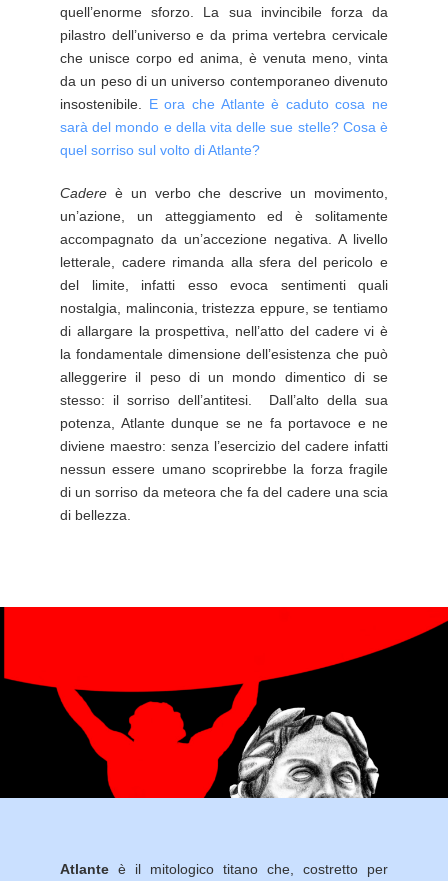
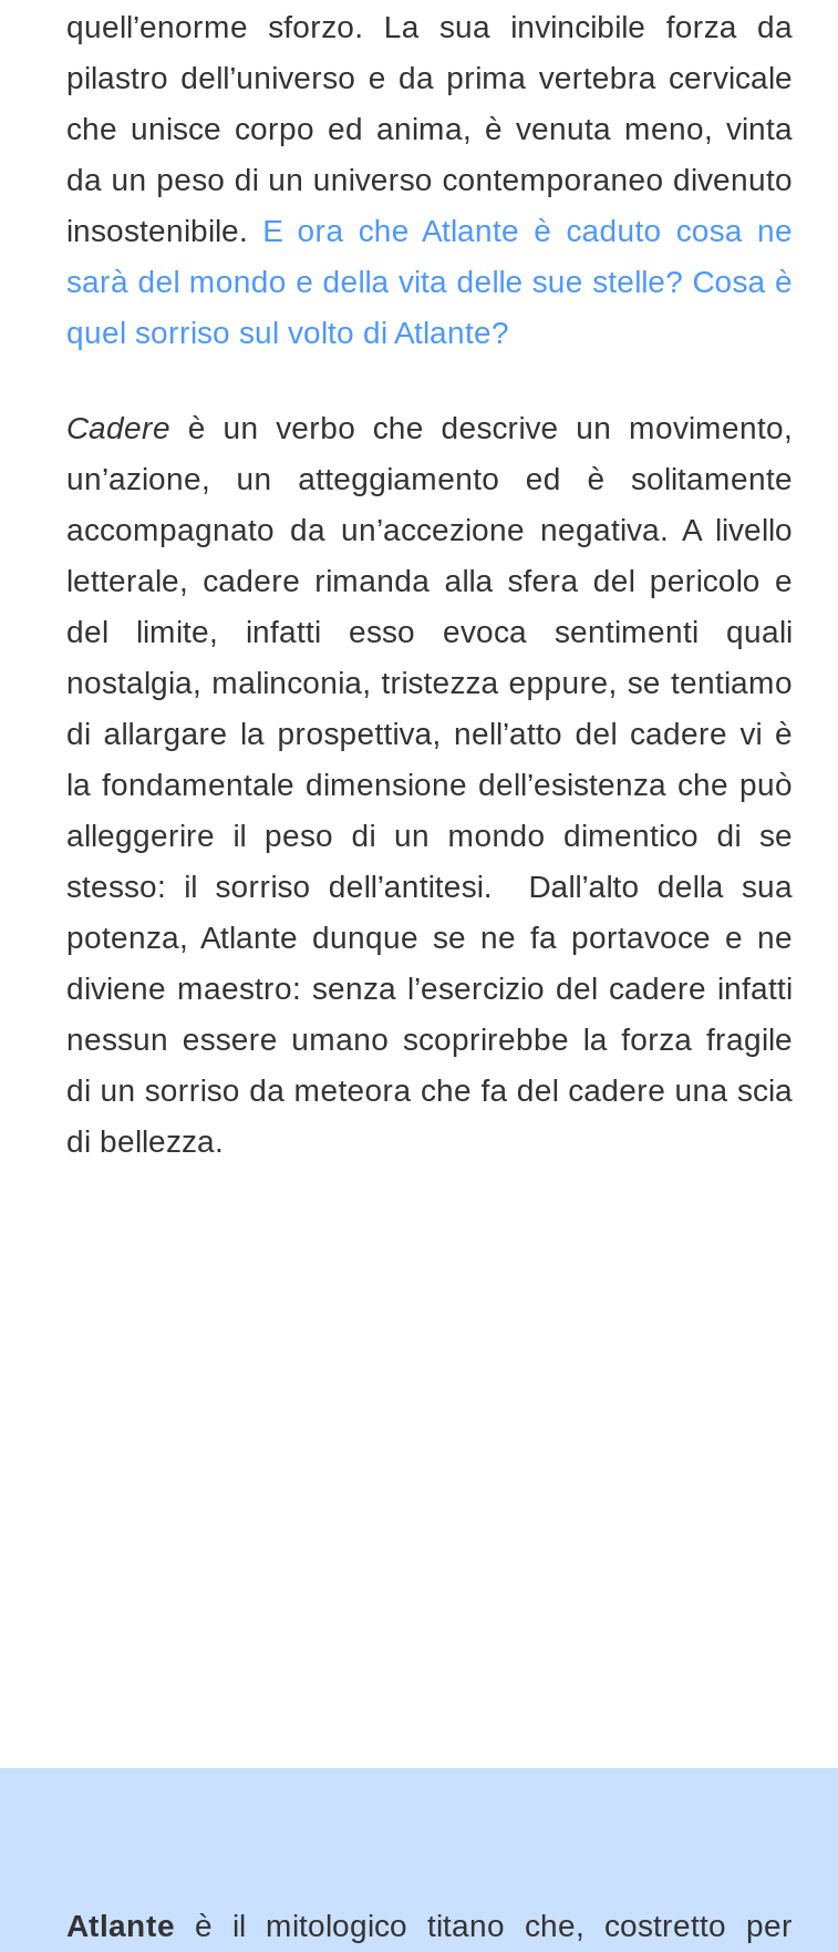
- [image]
